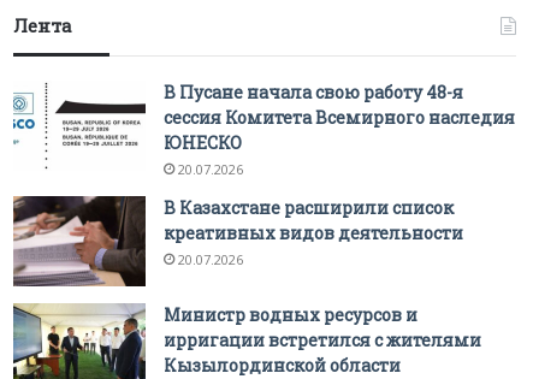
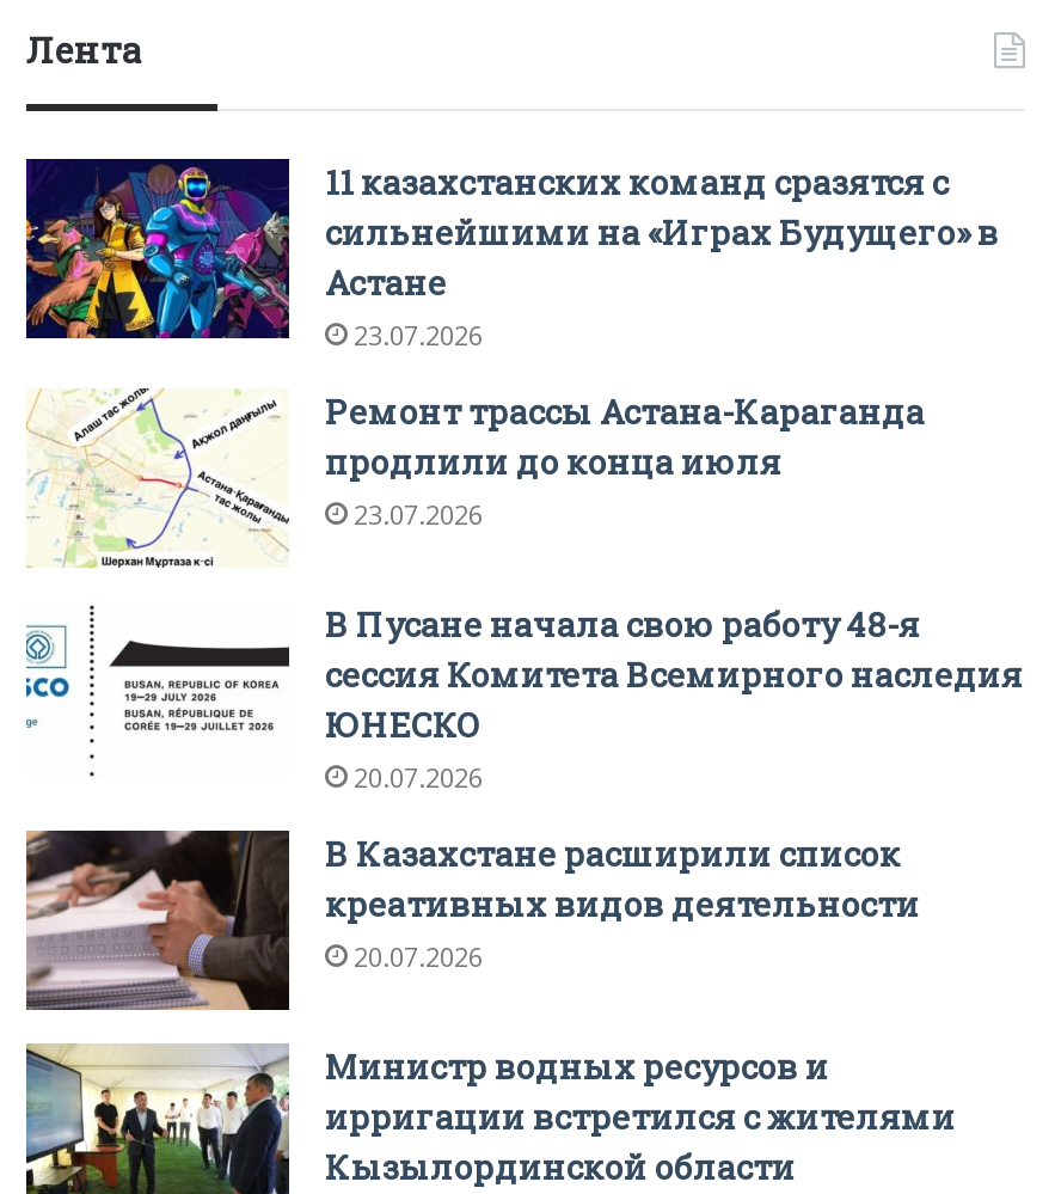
+ [image]
+ 11 казахстанских команд сразятся с
+ сильнейшими на «Играх Будущего» в
+ Астане
+ 23.07.2026
+ Ремонт трассы Астана-Караганда
+ продлили до конца июля
+ 23.07.2026

+ [image]
